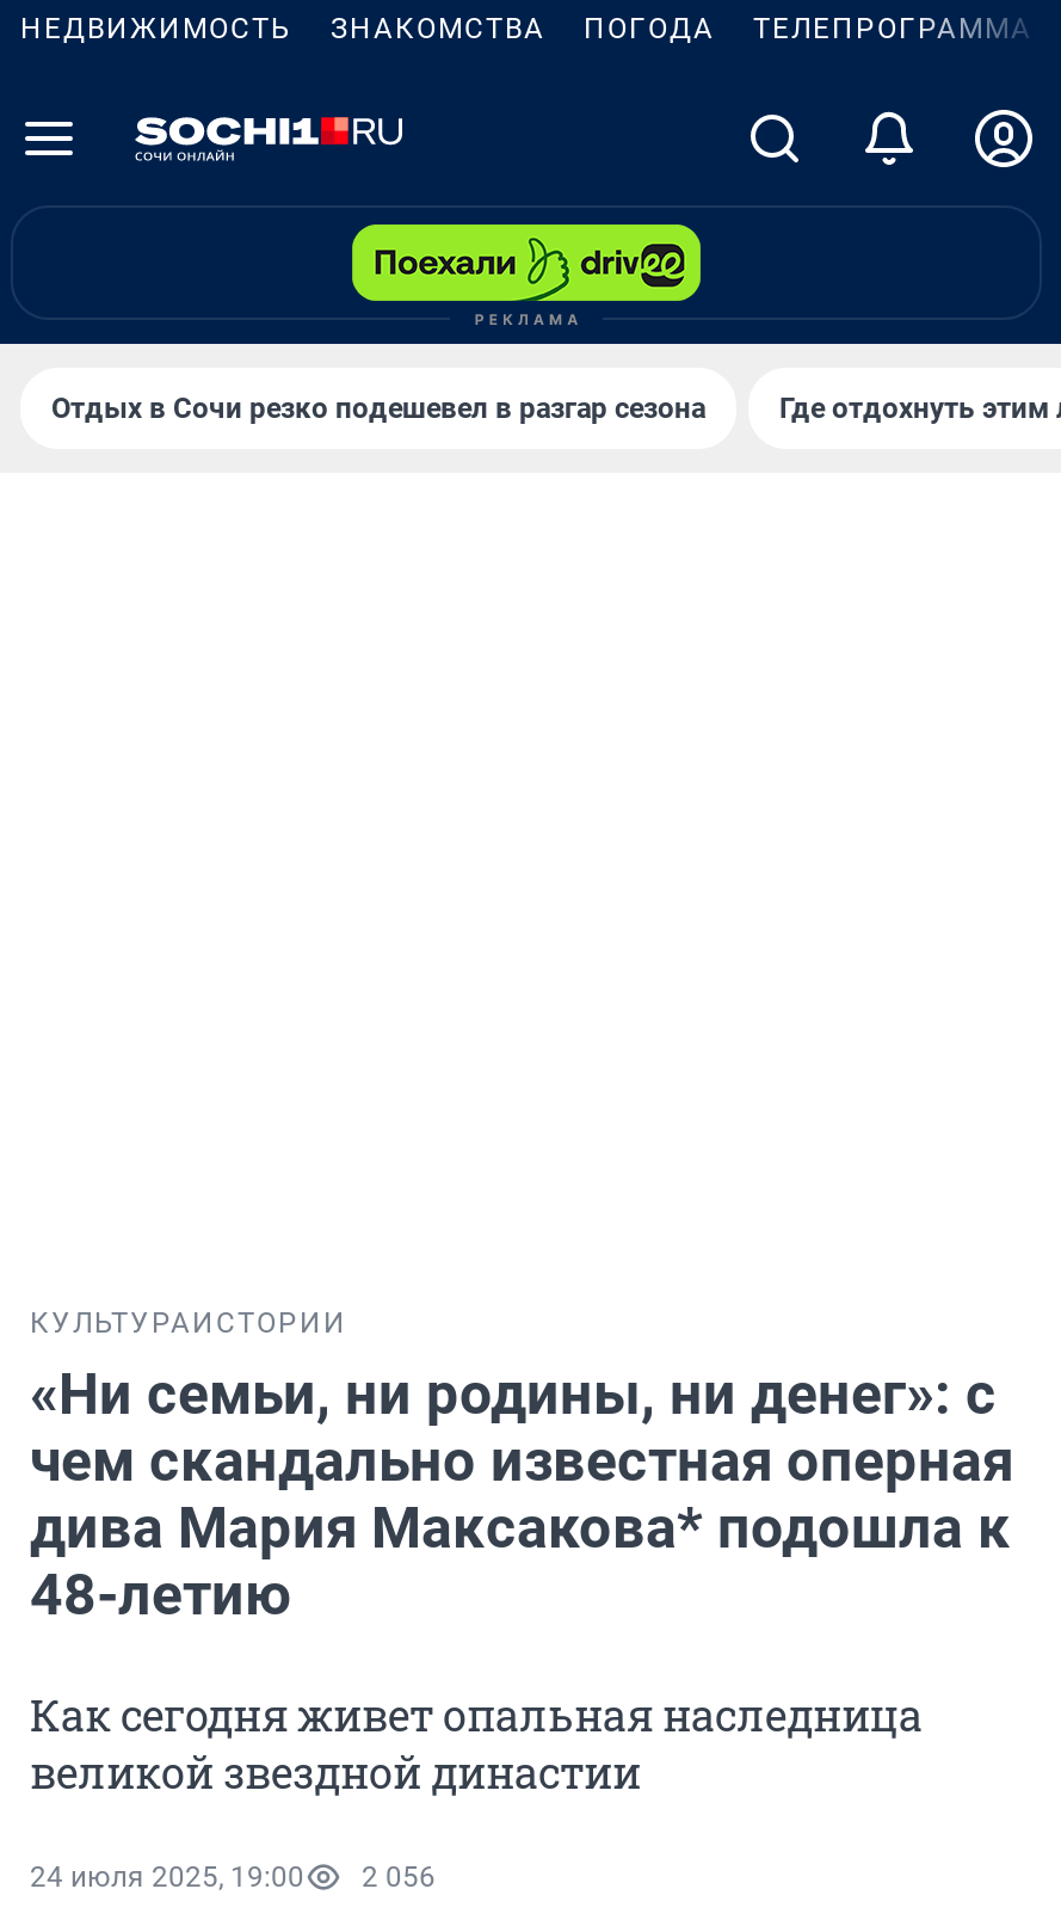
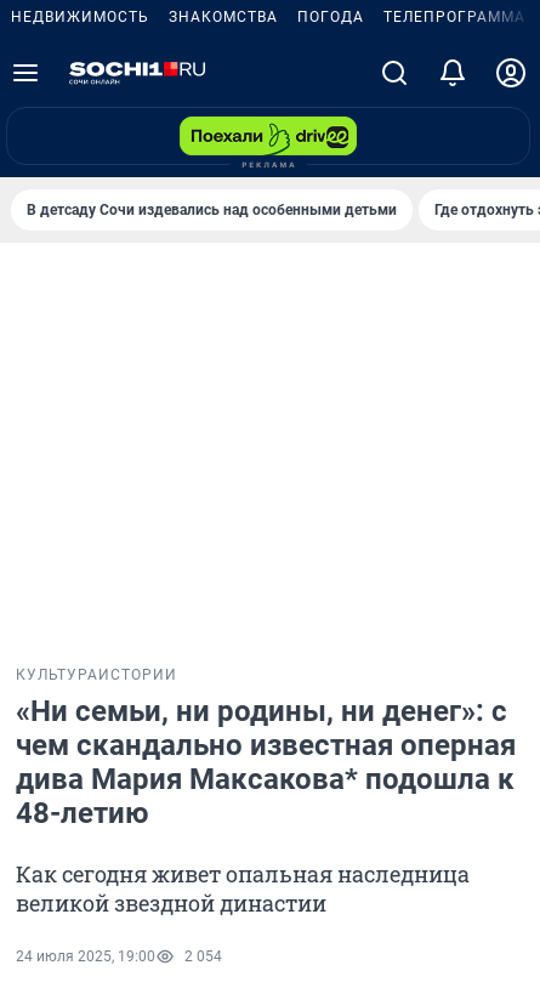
- Отдых в Сочи резко подешевел в разгар сезона
+ В детсаду Сочи издевались над особенными детьми

- 24 июля 2025, 19:00 2 056
+ 24 июля 2025, 19:00 2 054
